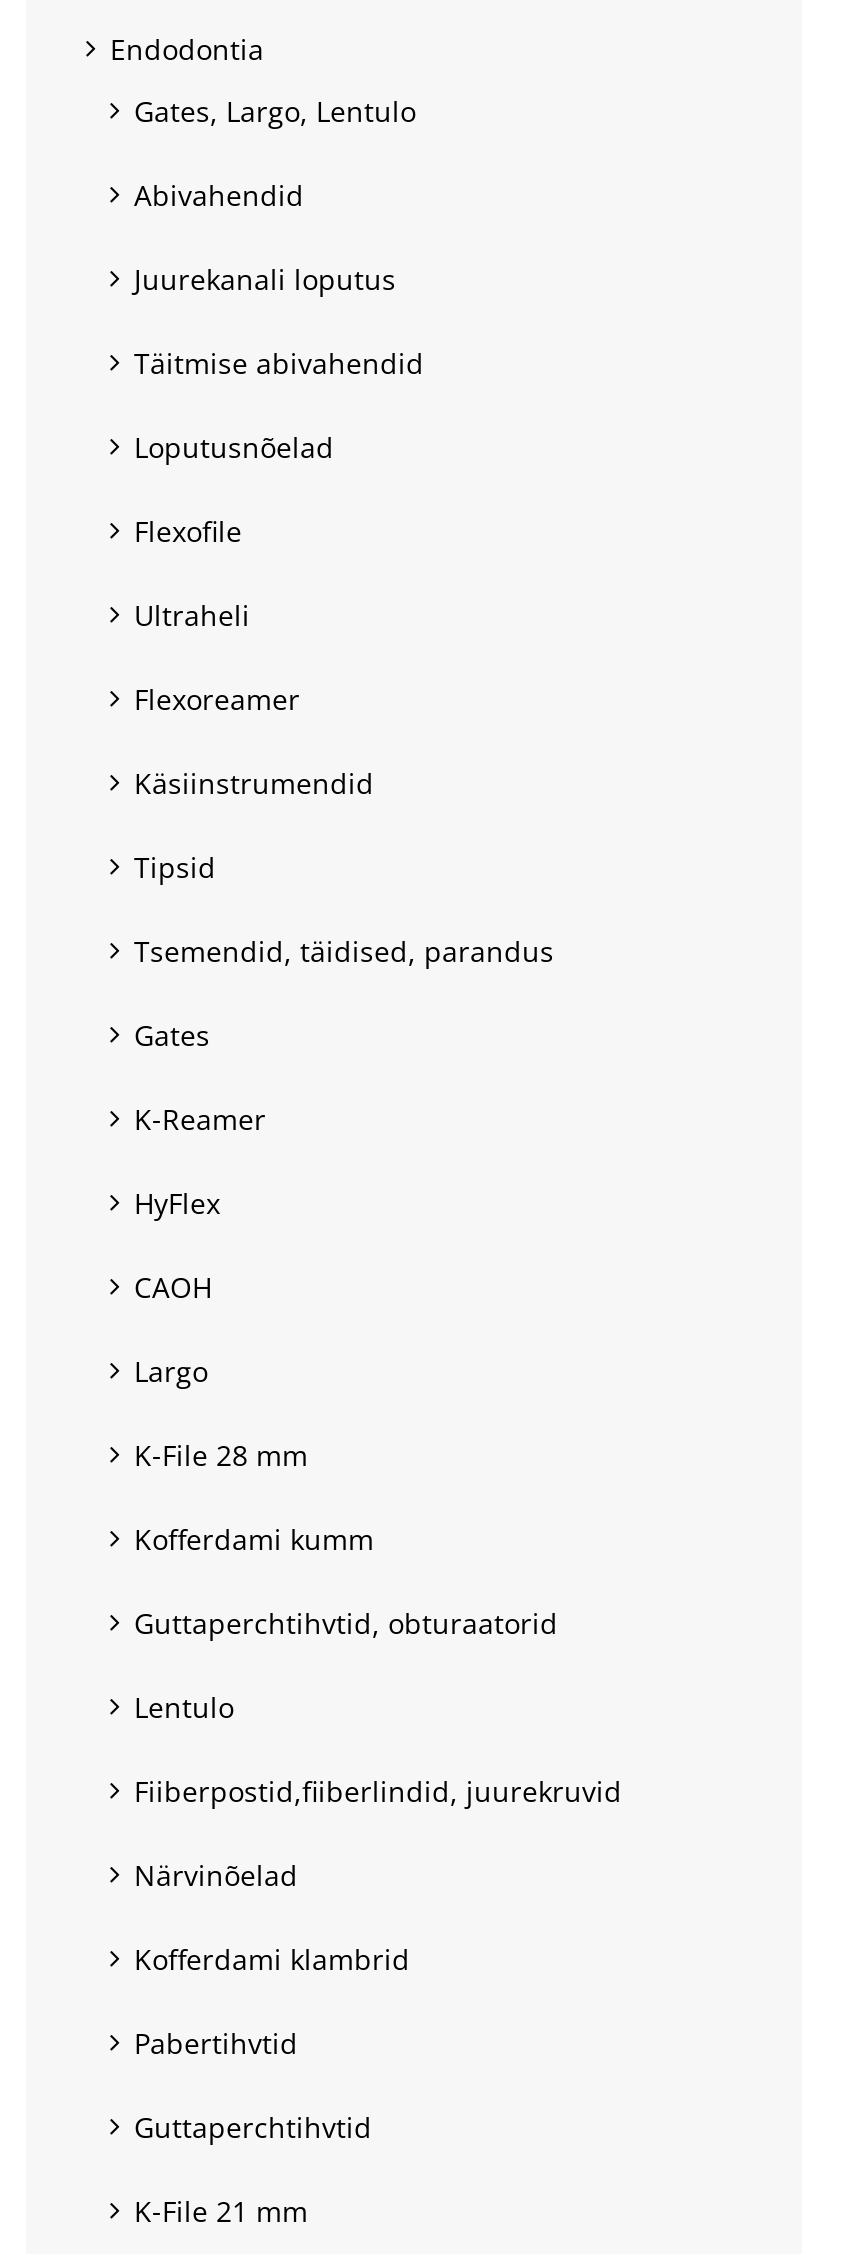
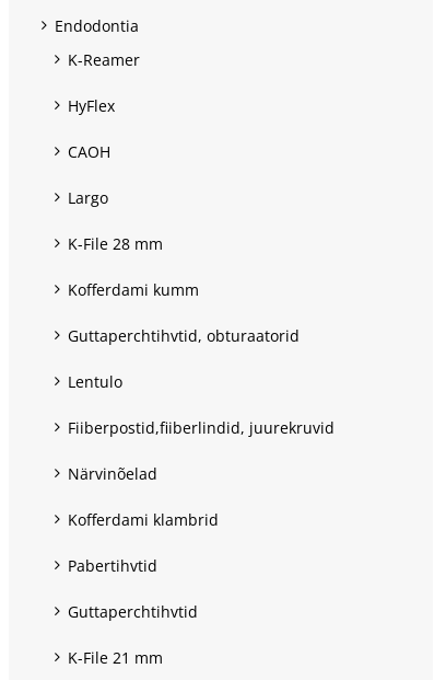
- Gates, Largo, Lentulo
- Abivahendid
- Juurekanali loputus
- Täitmise abivahendid
- Loputusnõelad
- Flexofile
- Ultraheli
- Flexoreamer
- Käsiinstrumendid
- Tipsid
- Tsemendid, täidised, parandus
- Gates
